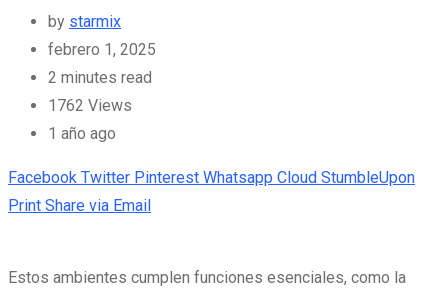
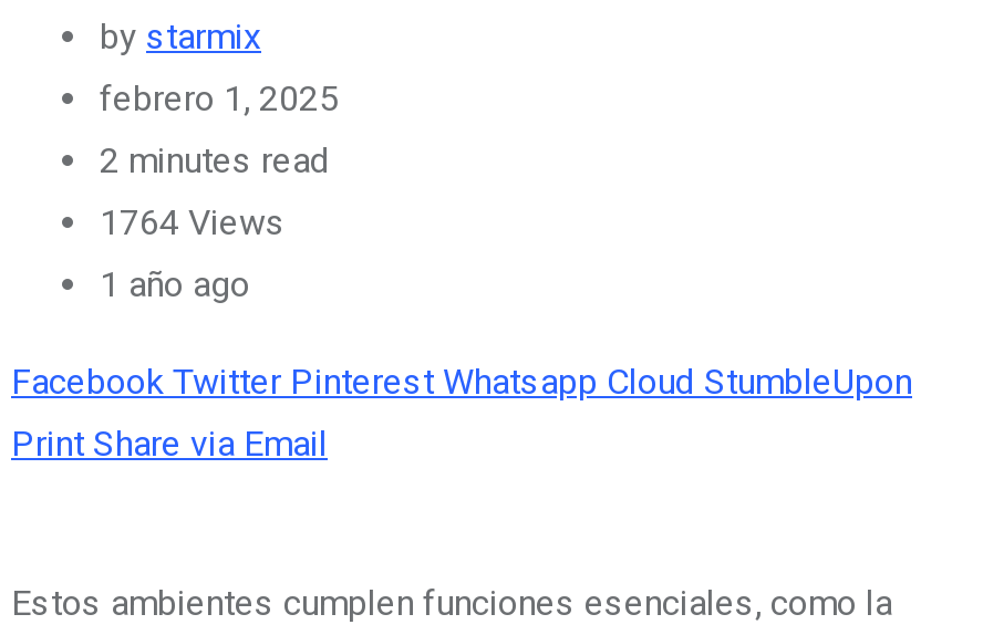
- 1762 Views
+ 1764 Views
